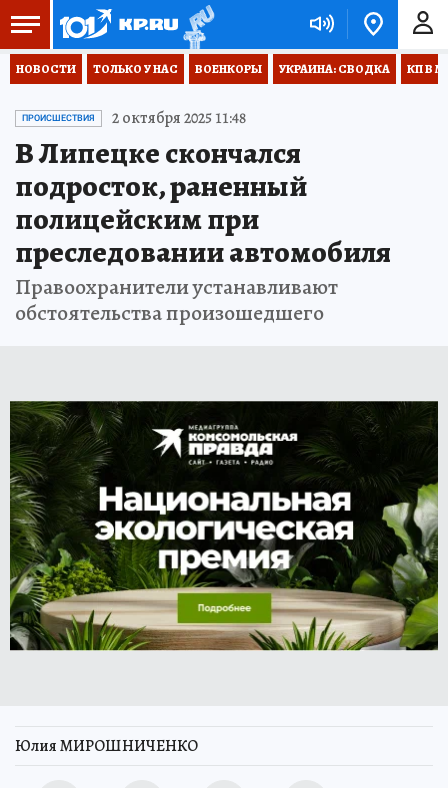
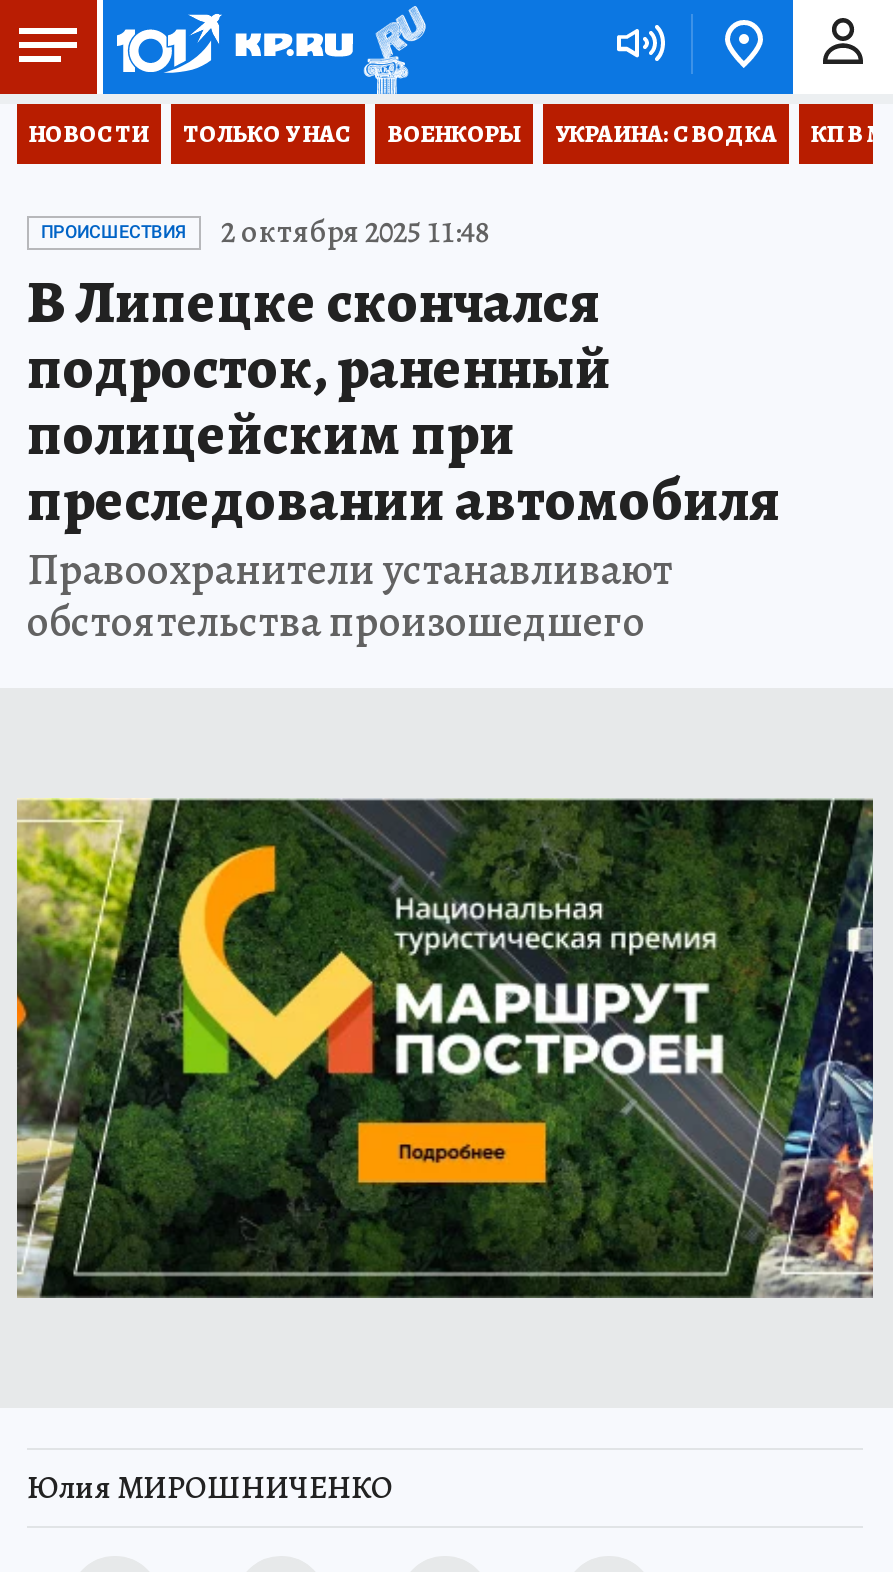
- [image]
+ [image]
